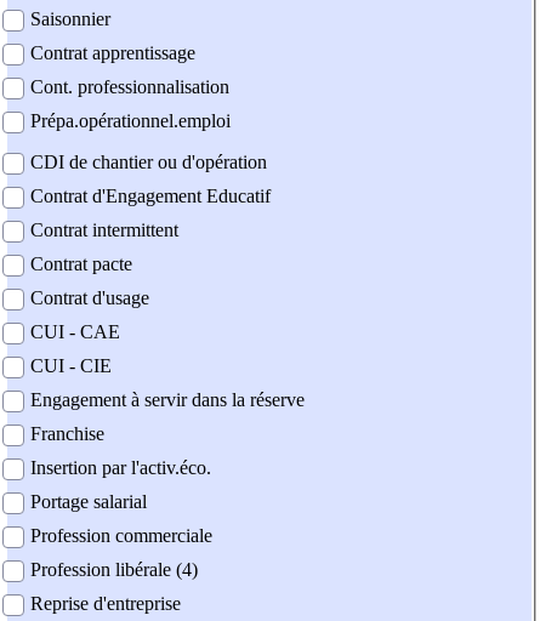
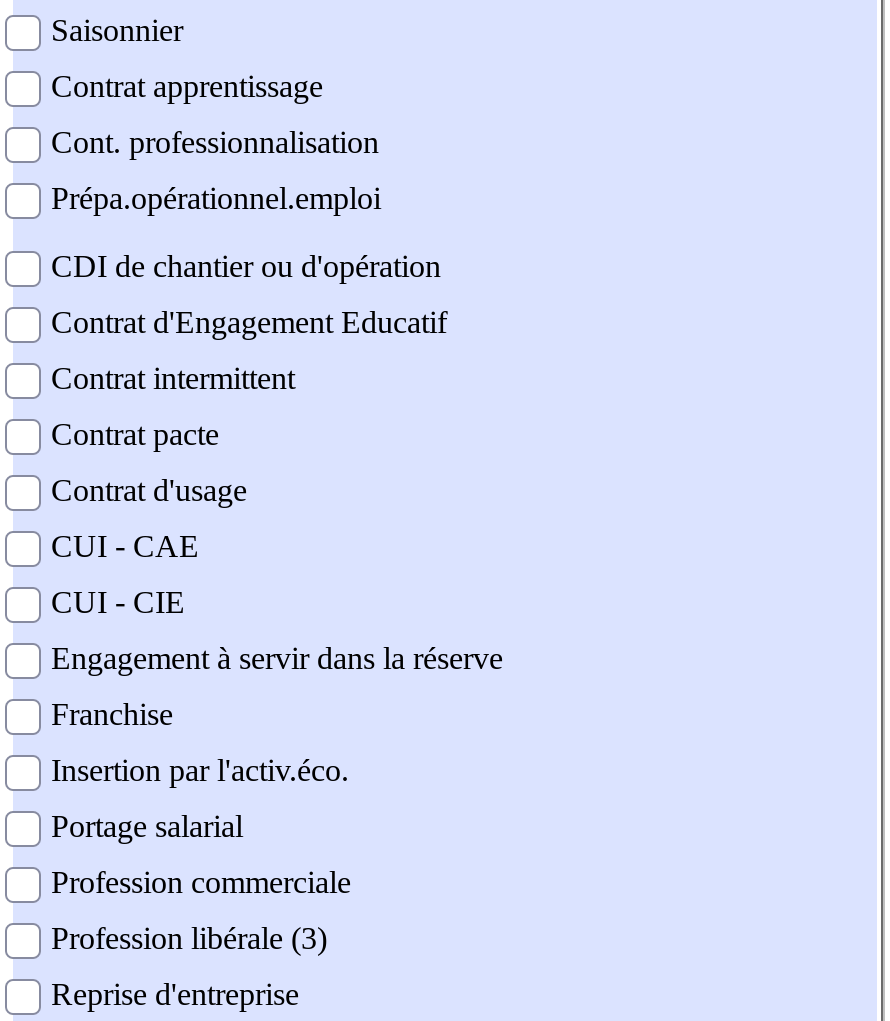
- Profession libérale (4)
+ Profession libérale (3)
